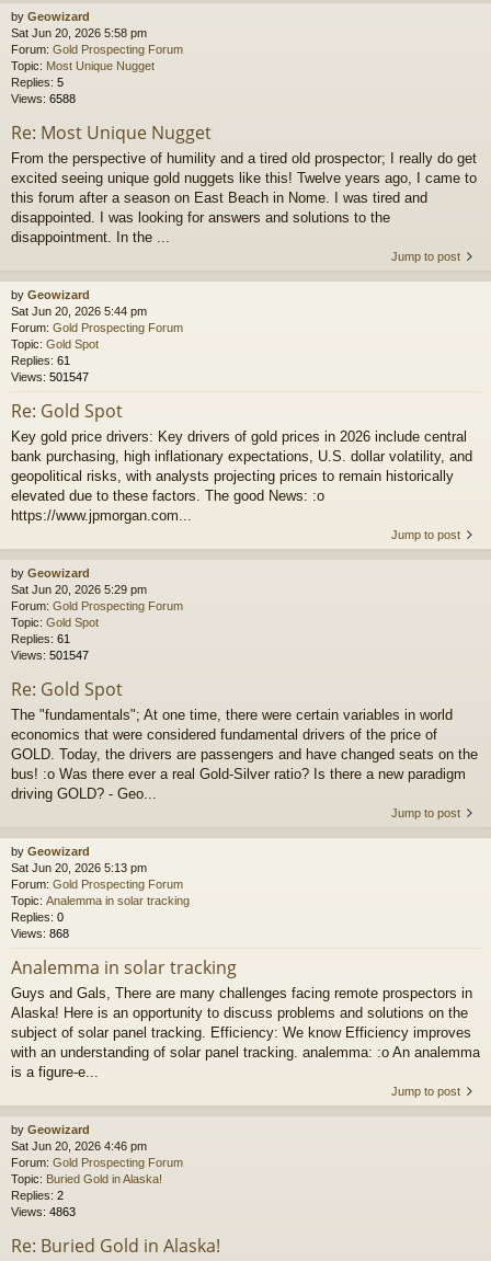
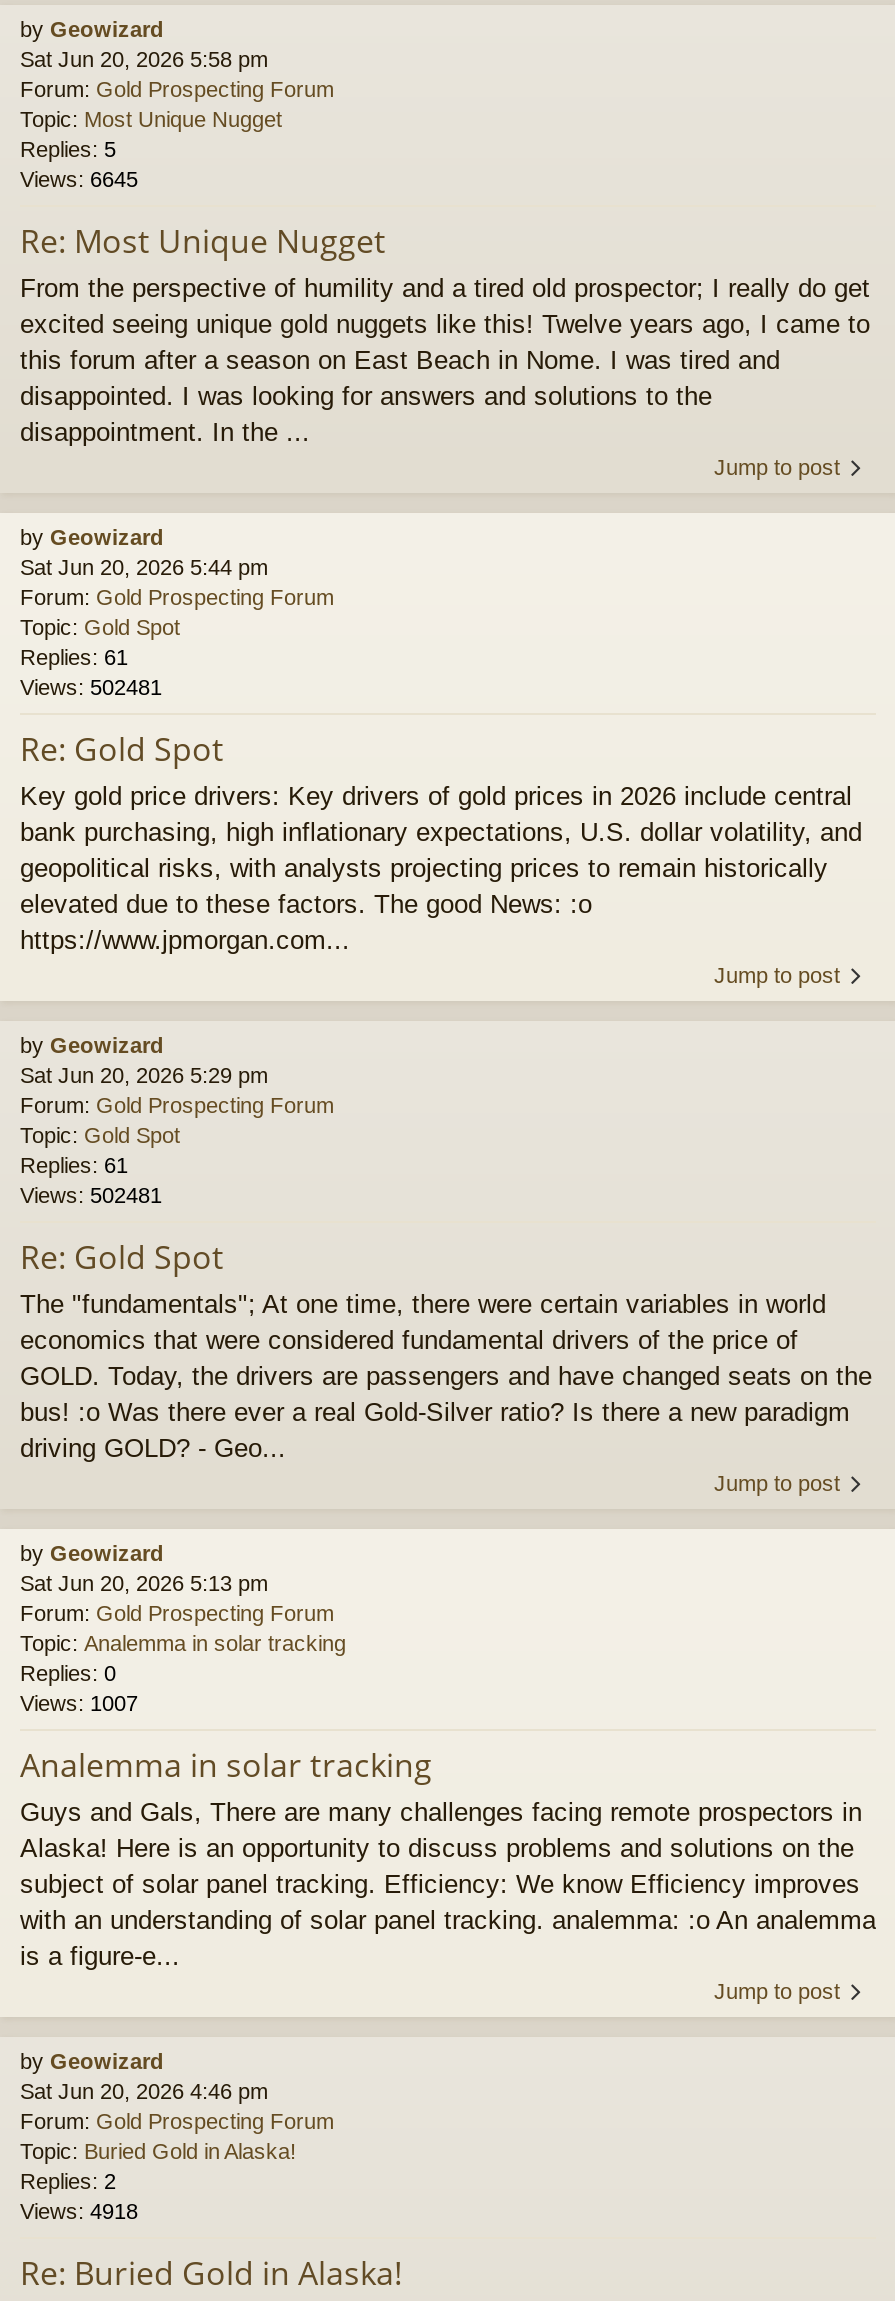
- Views: 6588
+ Views: 6645

- Views: 501547
+ Views: 502481

- Views: 501547
+ Views: 502481

- Views: 868
+ Views: 1007

- Views: 4863
+ Views: 4918
